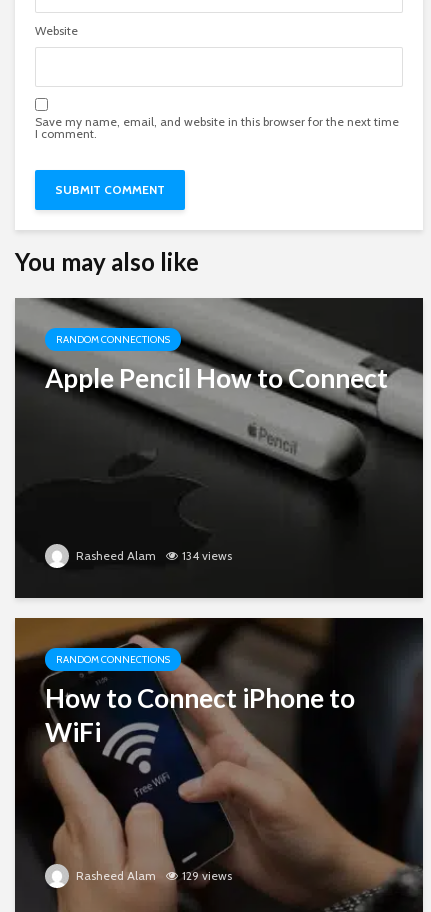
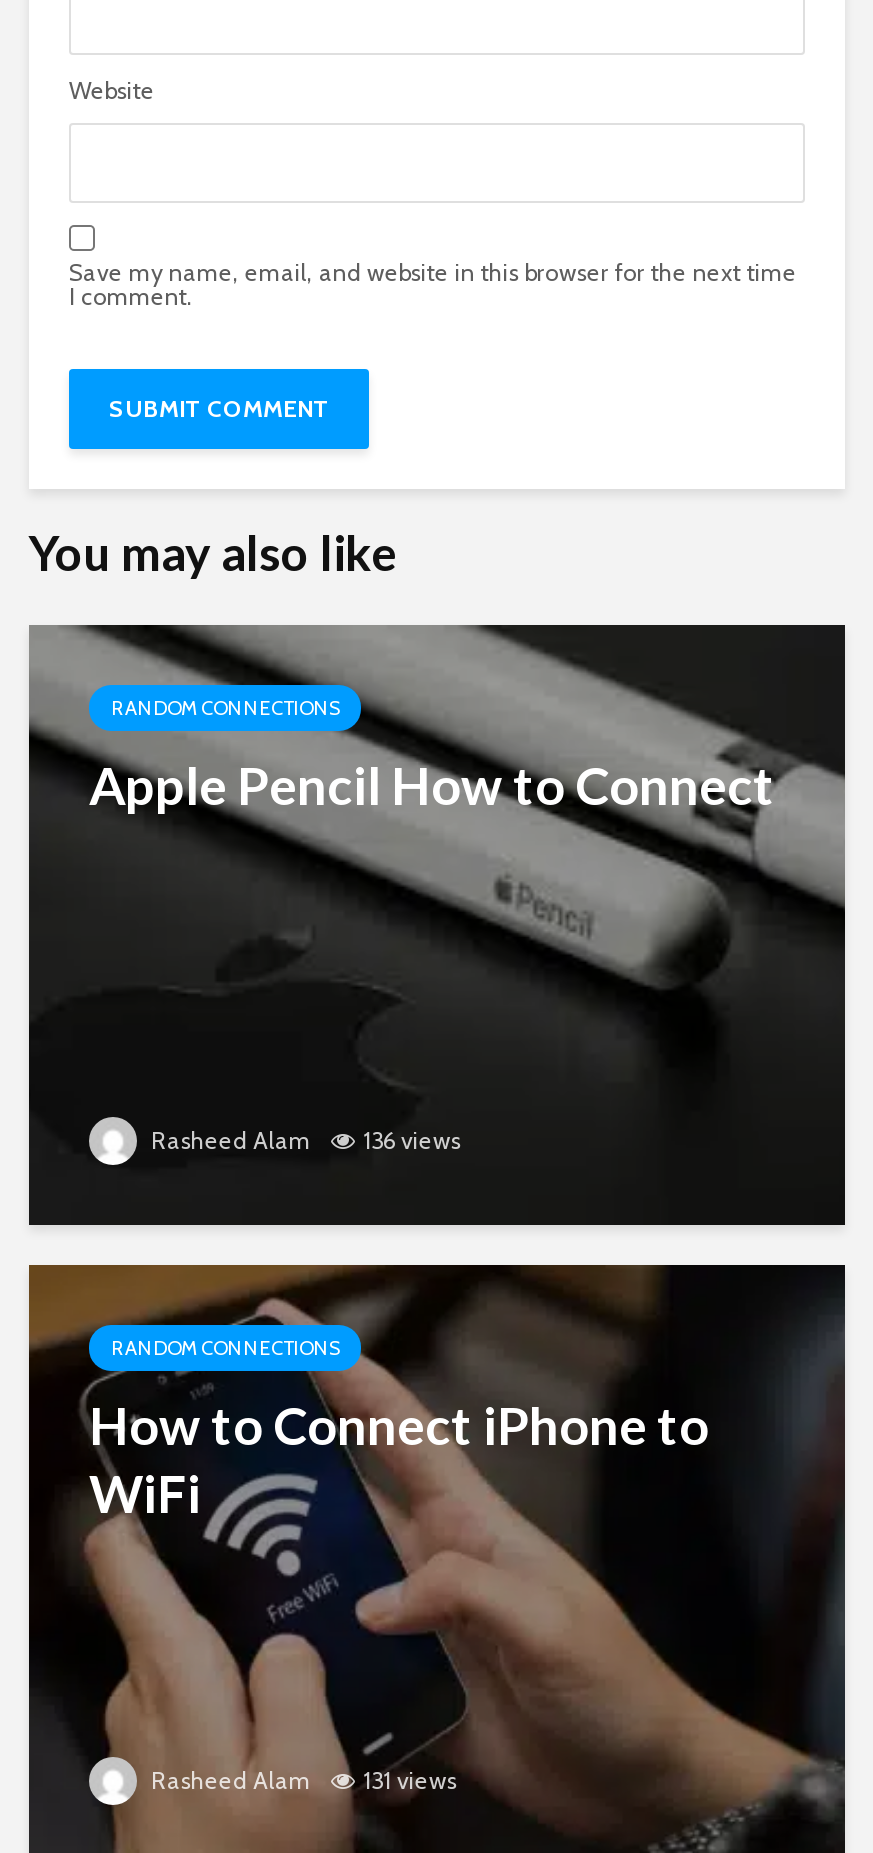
- Rasheed Alam 134 views
+ Rasheed Alam 136 views

- Rasheed Alam 129 views
+ Rasheed Alam 131 views
